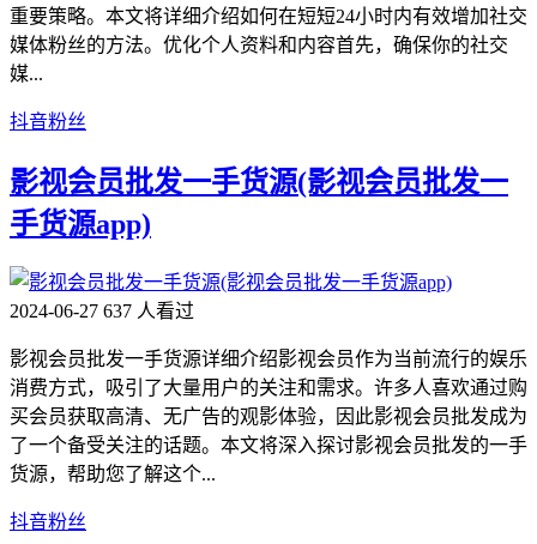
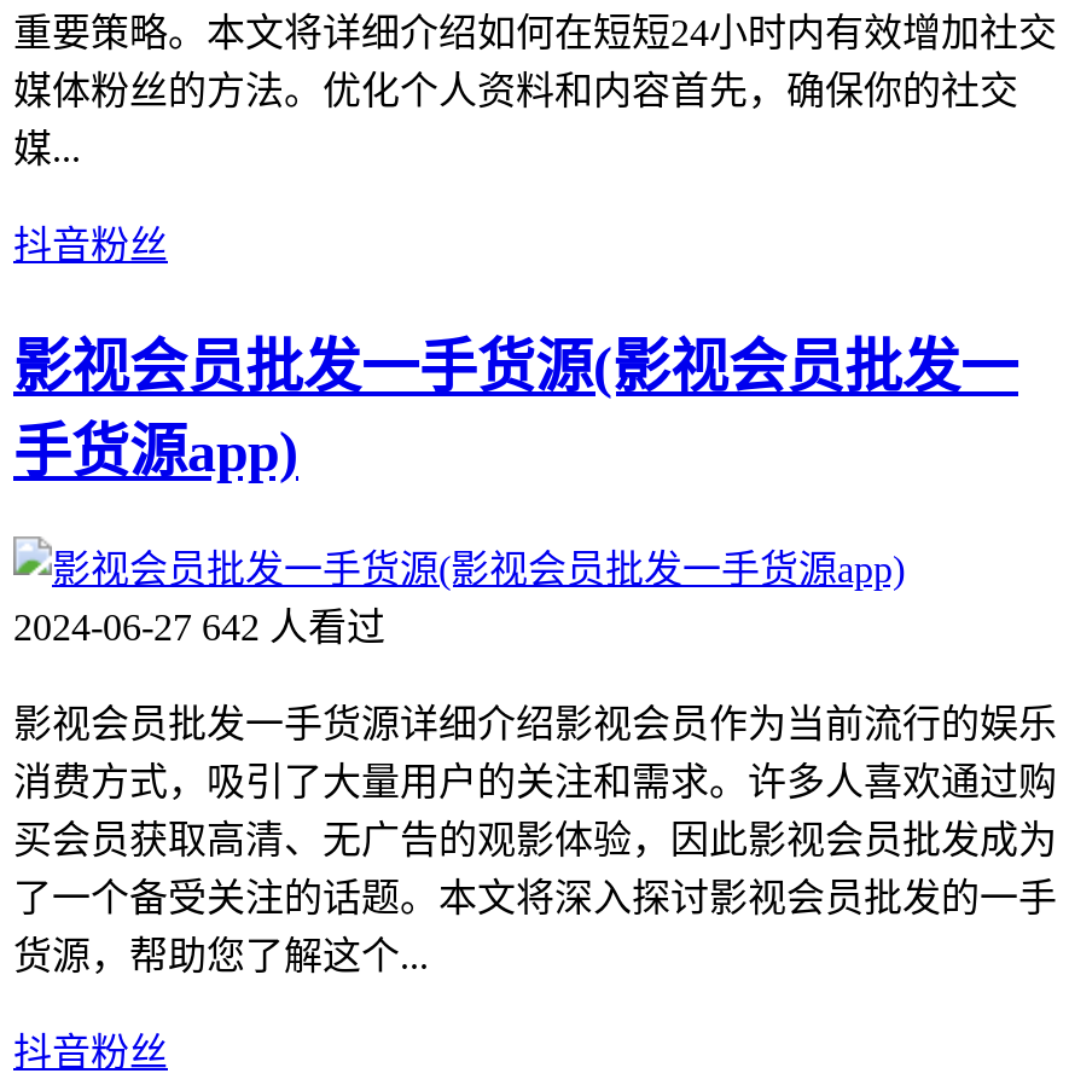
- 2024-06-27 637 人看过
+ 2024-06-27 642 人看过
